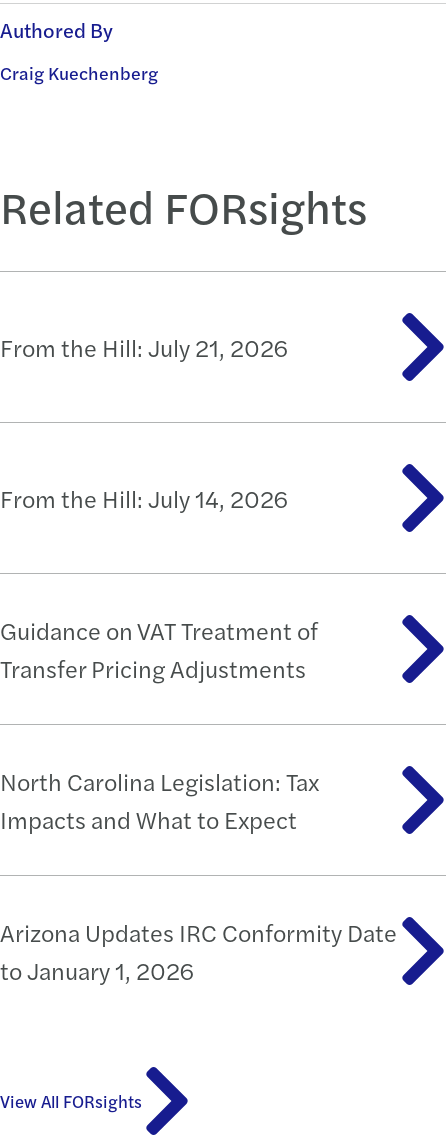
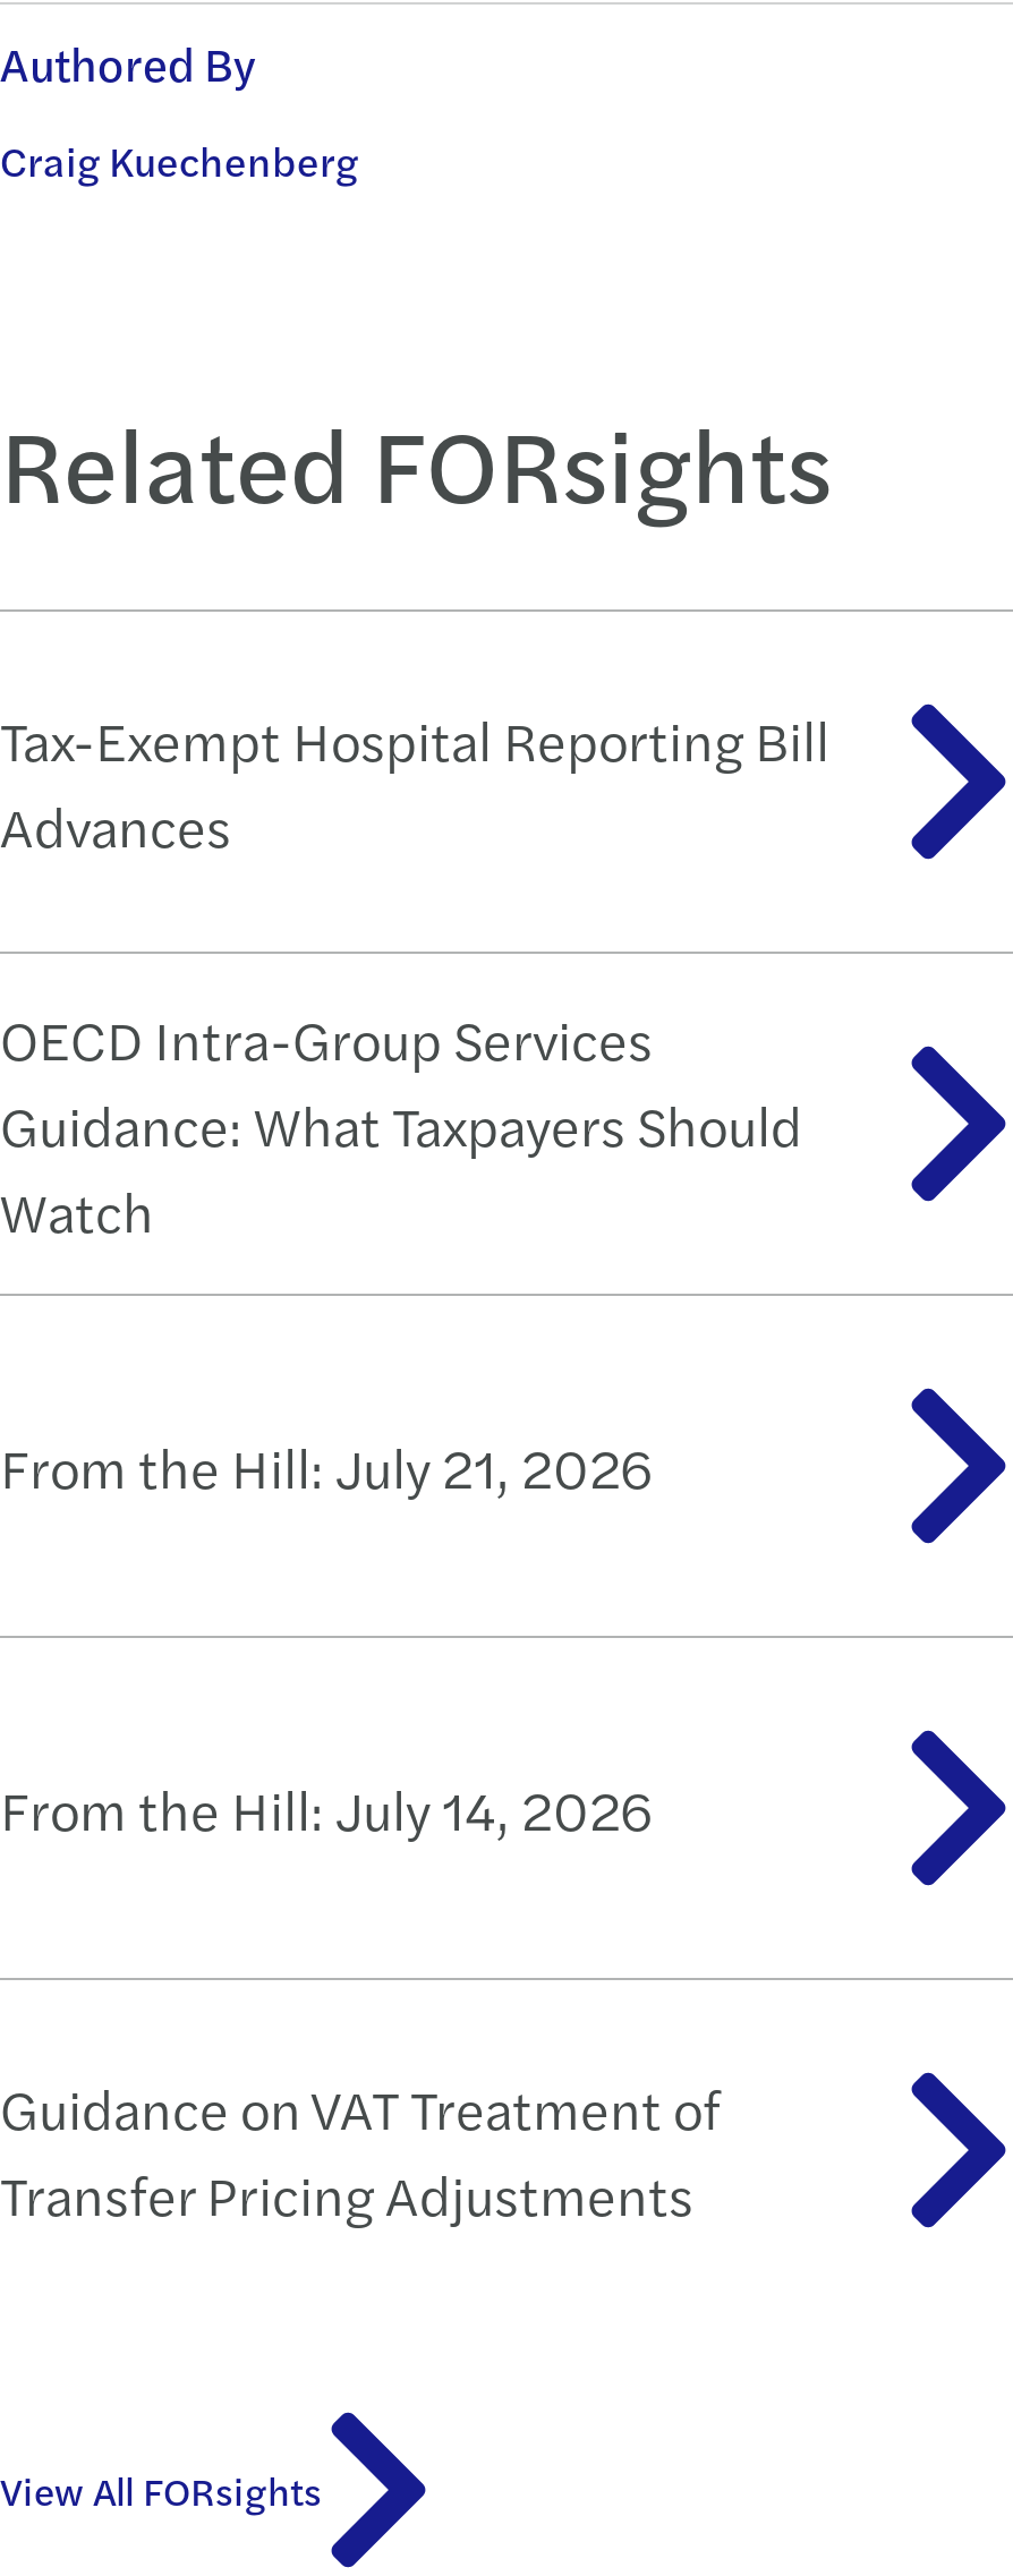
+ Tax-Exempt Hospital Reporting Bill
+ Advances
+ OECD Intra-Group Services
+ Guidance: What Taxpayers Should
+ Watch

moved down: From the Hill: July 21, 2026 | From the Hill: July 14, 2026 | Guidance on VAT Treatment of | Transfer Pricing Adjustments

- North Carolina Legislation: Tax
- Impacts and What to Expect
- Arizona Updates IRC Conformity Date
- to January 1, 2026
